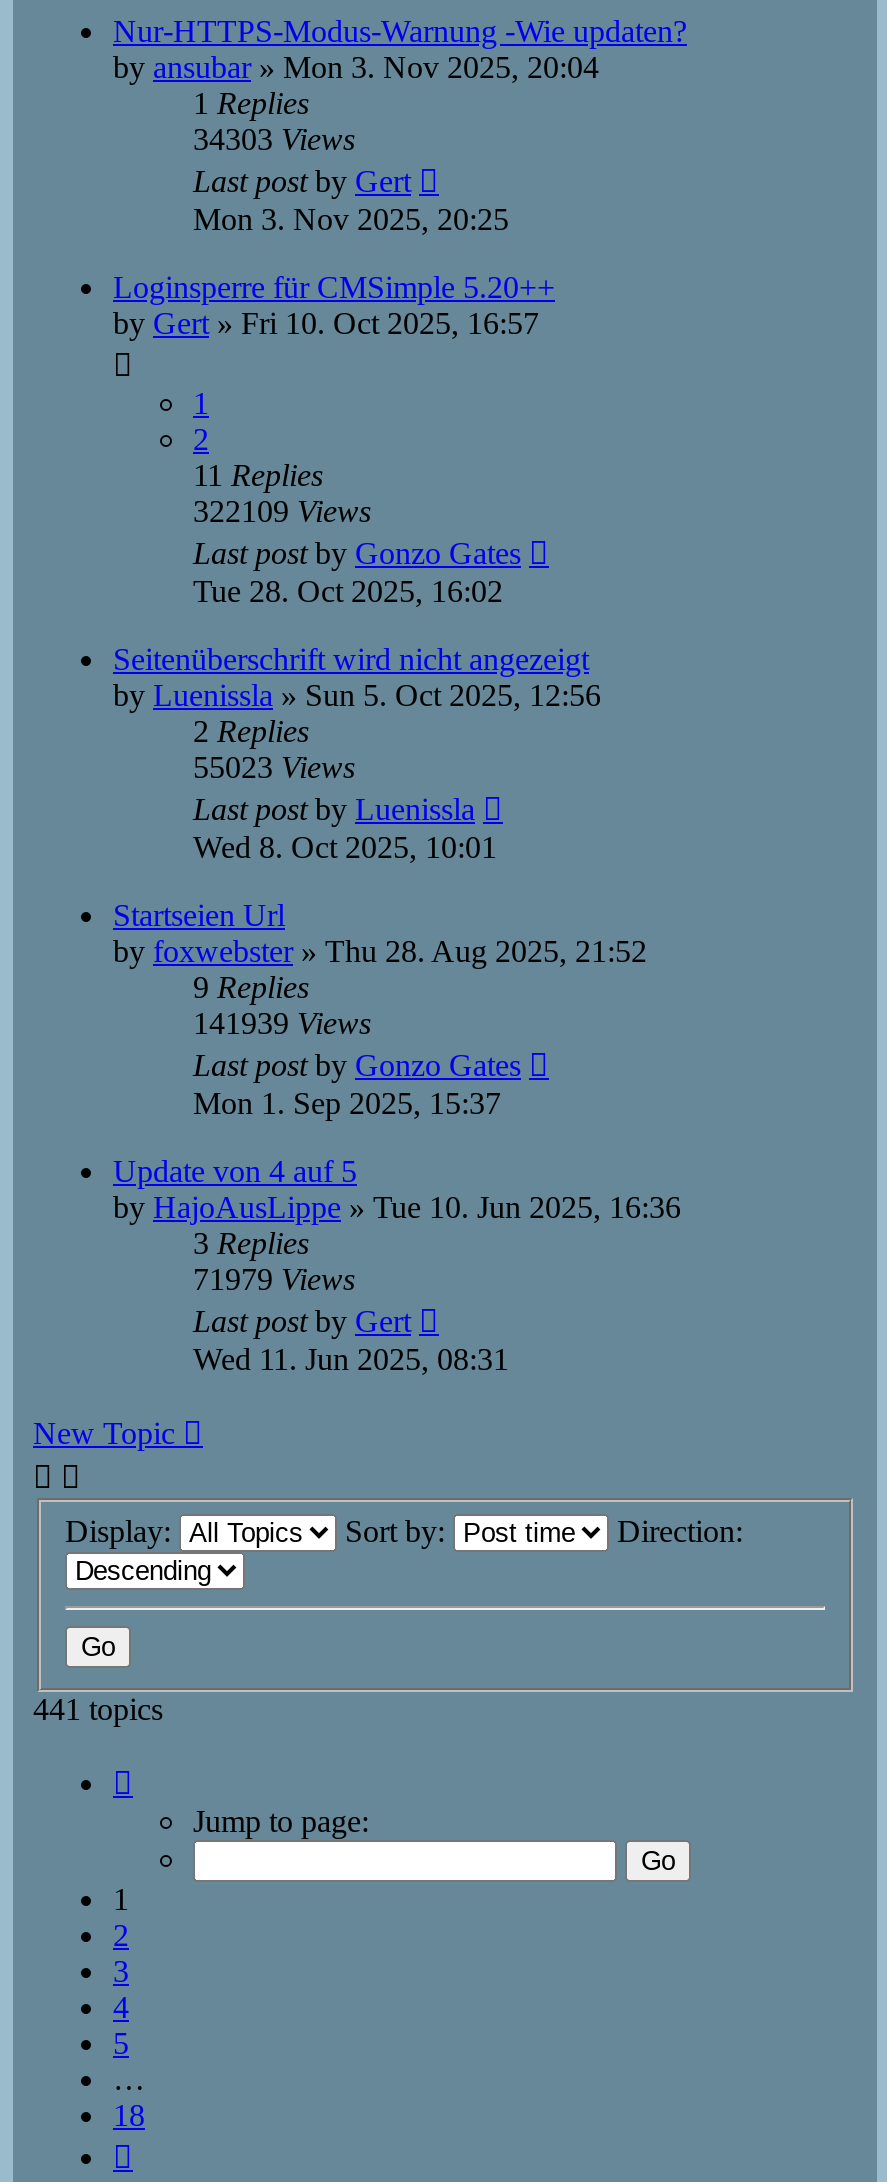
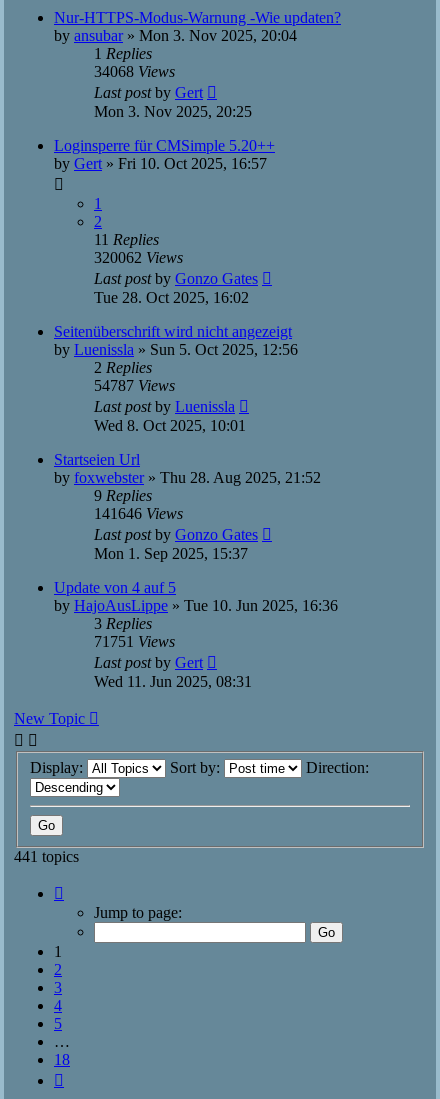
- 34303 Views
+ 34068 Views

- 322109 Views
+ 320062 Views

- 55023 Views
+ 54787 Views

- 141939 Views
+ 141646 Views

- 71979 Views
+ 71751 Views
